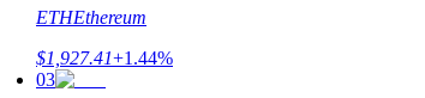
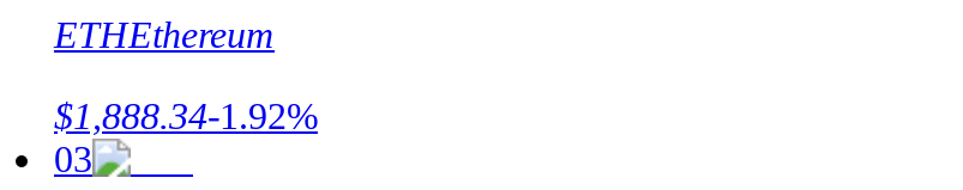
- $1,927.41 + 1.44%
+ $1,888.34-1.92%
